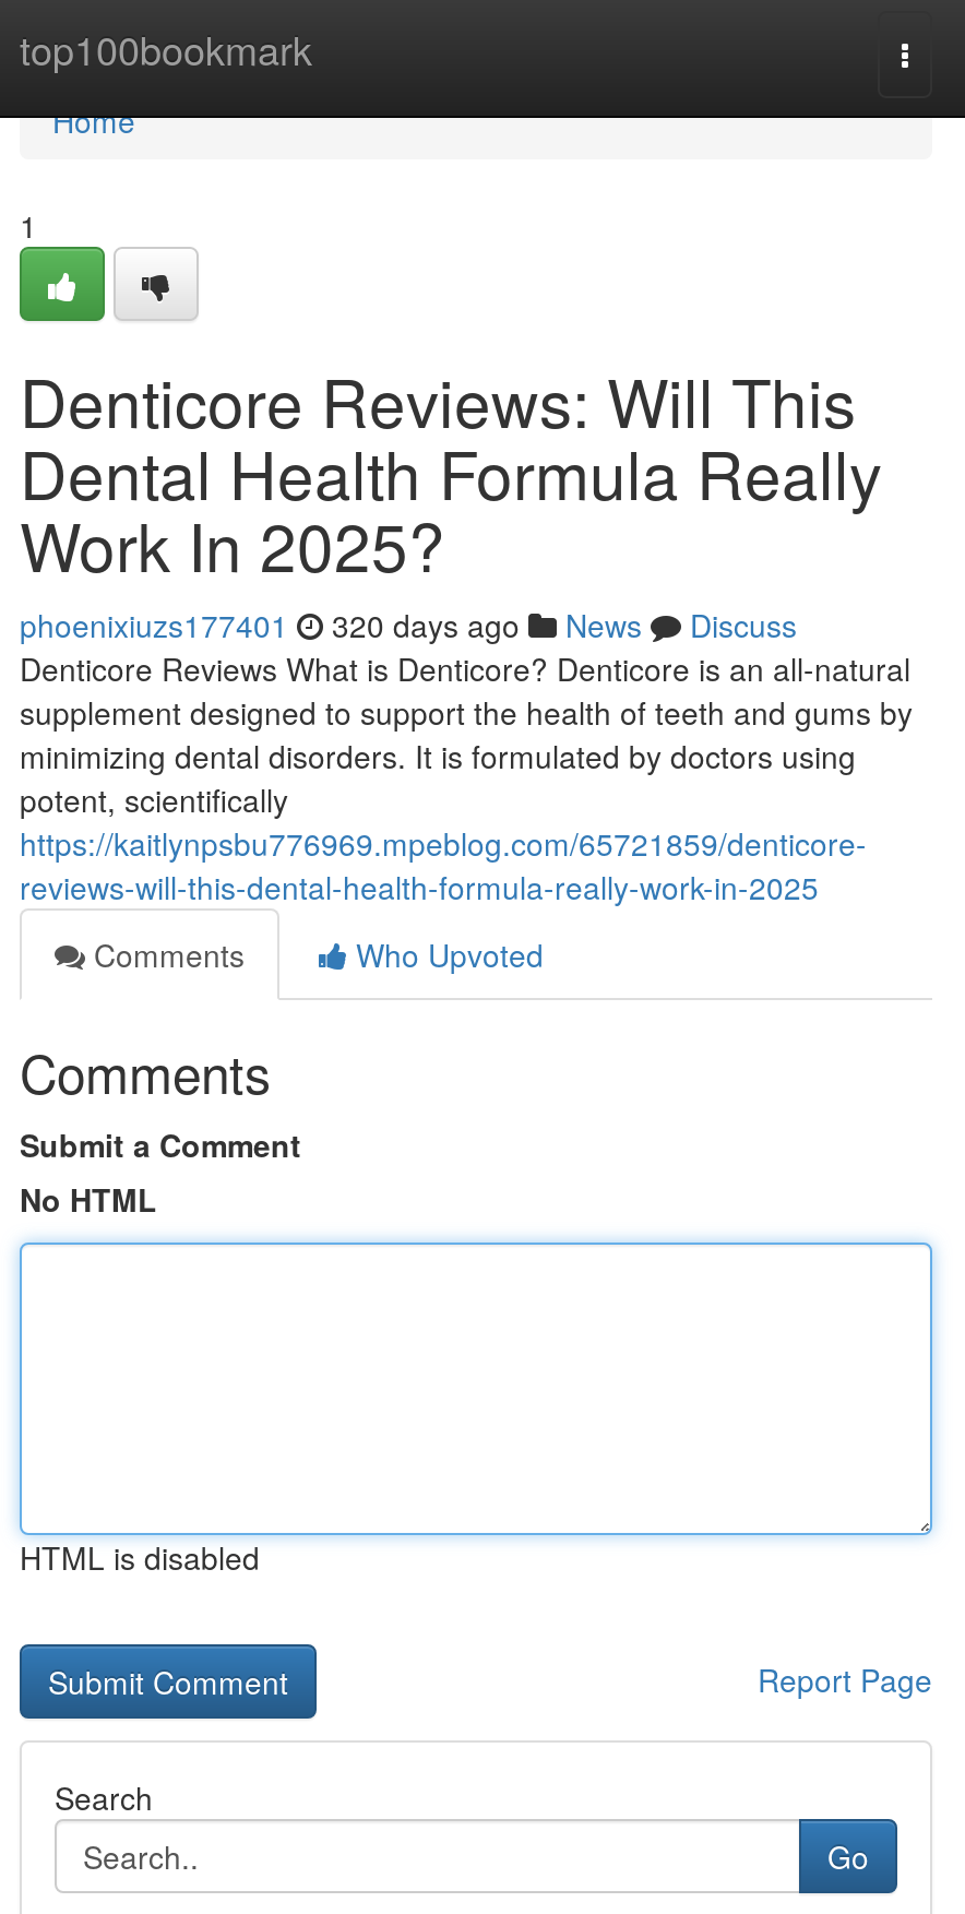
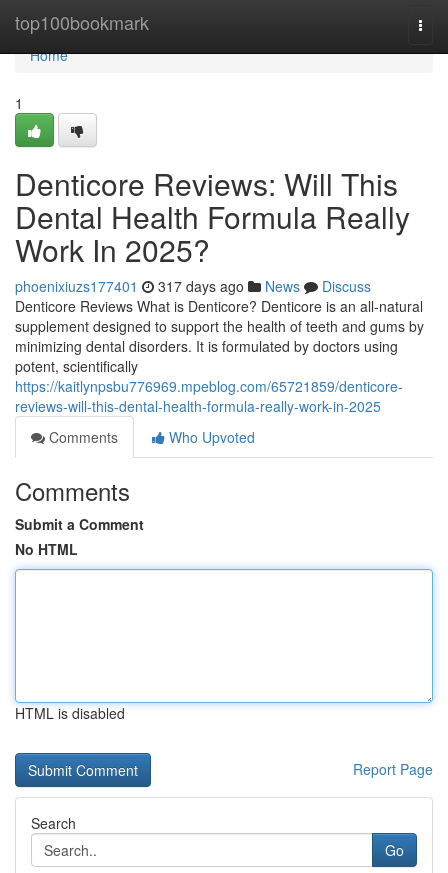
- phoenixiuzs177401 320 days ago News Discuss
+ phoenixiuzs177401 317 days ago News Discuss
